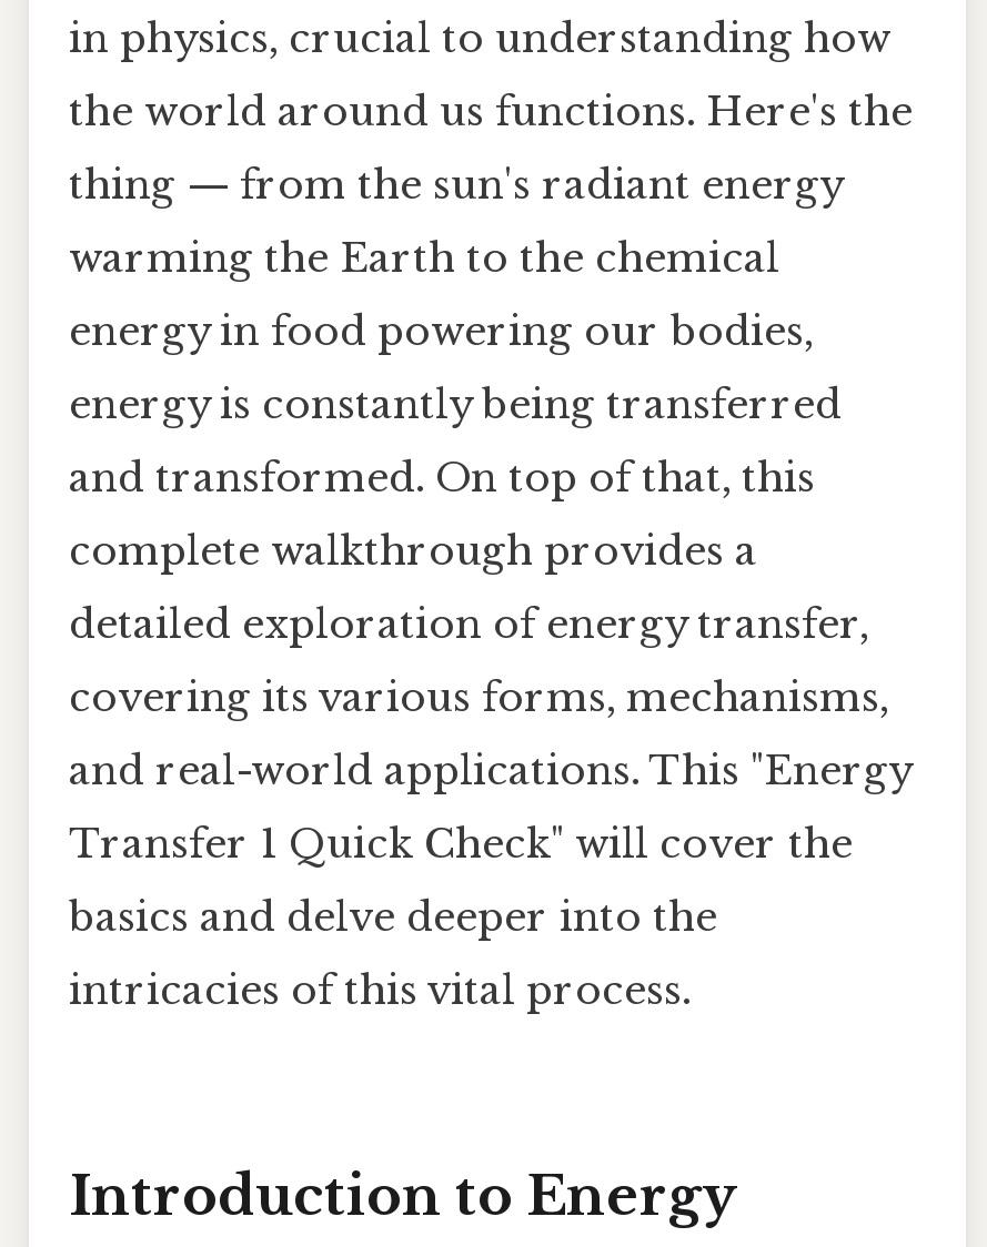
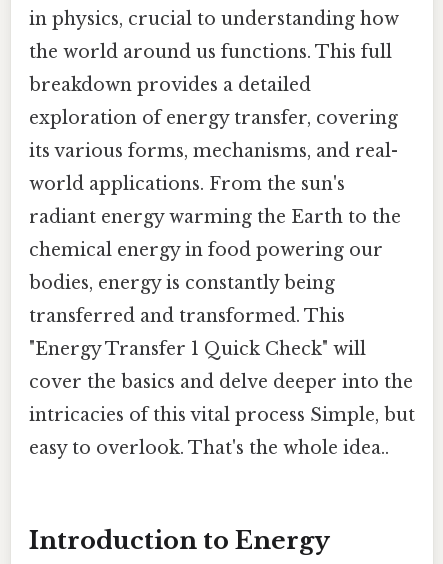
- the world around us functions. Here's the
+ the world around us functions. This full

- thing — from the sun's radiant energy
+ breakdown provides a detailed

- warming the Earth to the chemical
+ exploration of energy transfer, covering

- energy in food powering our bodies,
+ its various forms, mechanisms, and real-

- energy is constantly being transferred
+ world applications. From the sun's

- and transformed. On top of that, this
+ radiant energy warming the Earth to the

- complete walkthrough provides a
+ chemical energy in food powering our

- detailed exploration of energy transfer,
+ bodies, energy is constantly being

- covering its various forms, mechanisms,
+ transferred and transformed. This

- and real-world applications. This "Energy
+ "Energy Transfer 1 Quick Check" will

- Transfer 1 Quick Check" will cover the
+ cover the basics and delve deeper into the

- basics and delve deeper into the
+ intricacies of this vital process Simple, but

- intricacies of this vital process.
+ easy to overlook. That's the whole idea..
